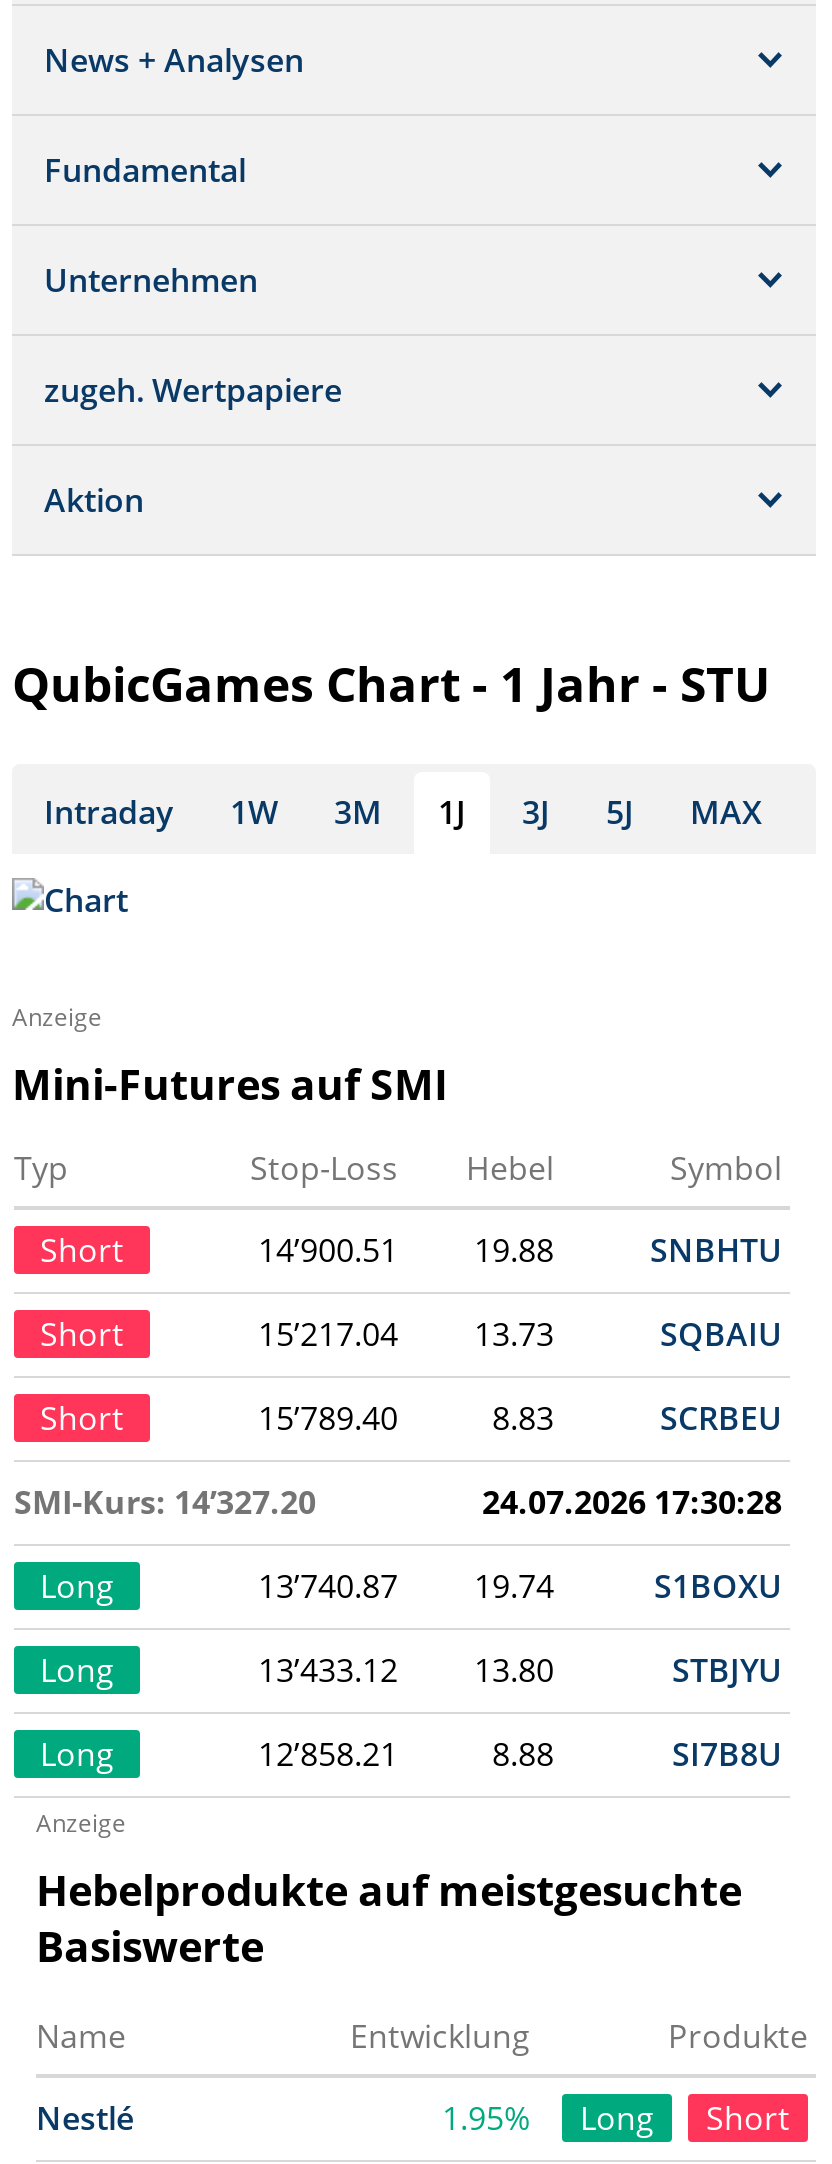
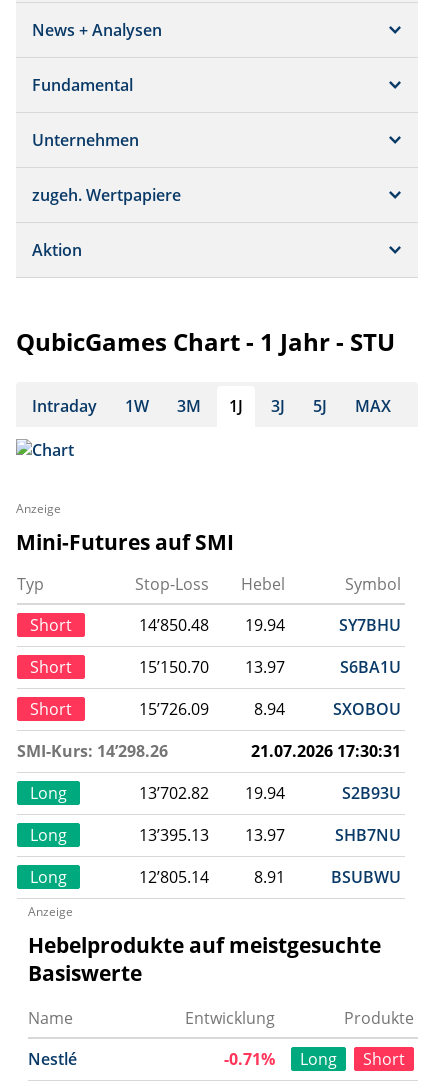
- 14’900.51
- 19.88
- SNBHTU
+ 14’850.48
+ 19.94
+ SY7BHU

- 15’217.04
- 13.73
- SQBAIU
+ 15’150.70
+ 13.97
+ S6BA1U

- 15’789.40
- 8.83
- SCRBEU
+ 15’726.09
+ 8.94
+ SXOBOU

- SMI-Kurs: 14’327.20
- 24.07.2026 17:30:28
+ SMI-Kurs: 14’298.26
+ 21.07.2026 17:30:31

- 13’740.87
- 19.74
- S1BOXU
+ 13’702.82
+ 19.94
+ S2B93U

- 13’433.12
- 13.80
- STBJYU
+ 13’395.13
+ 13.97
+ SHB7NU

- 12’858.21
- 8.88
- SI7B8U
+ 12’805.14
+ 8.91
+ BSUBWU

- 1.95% Long Short
+ -0.71% Long Short
